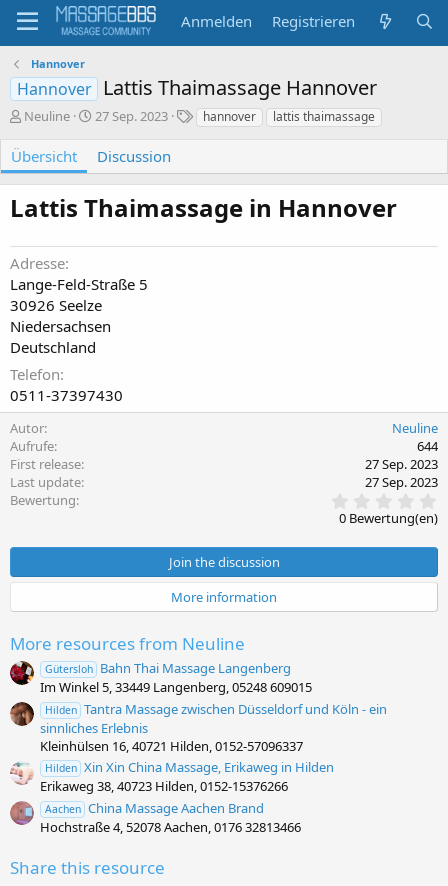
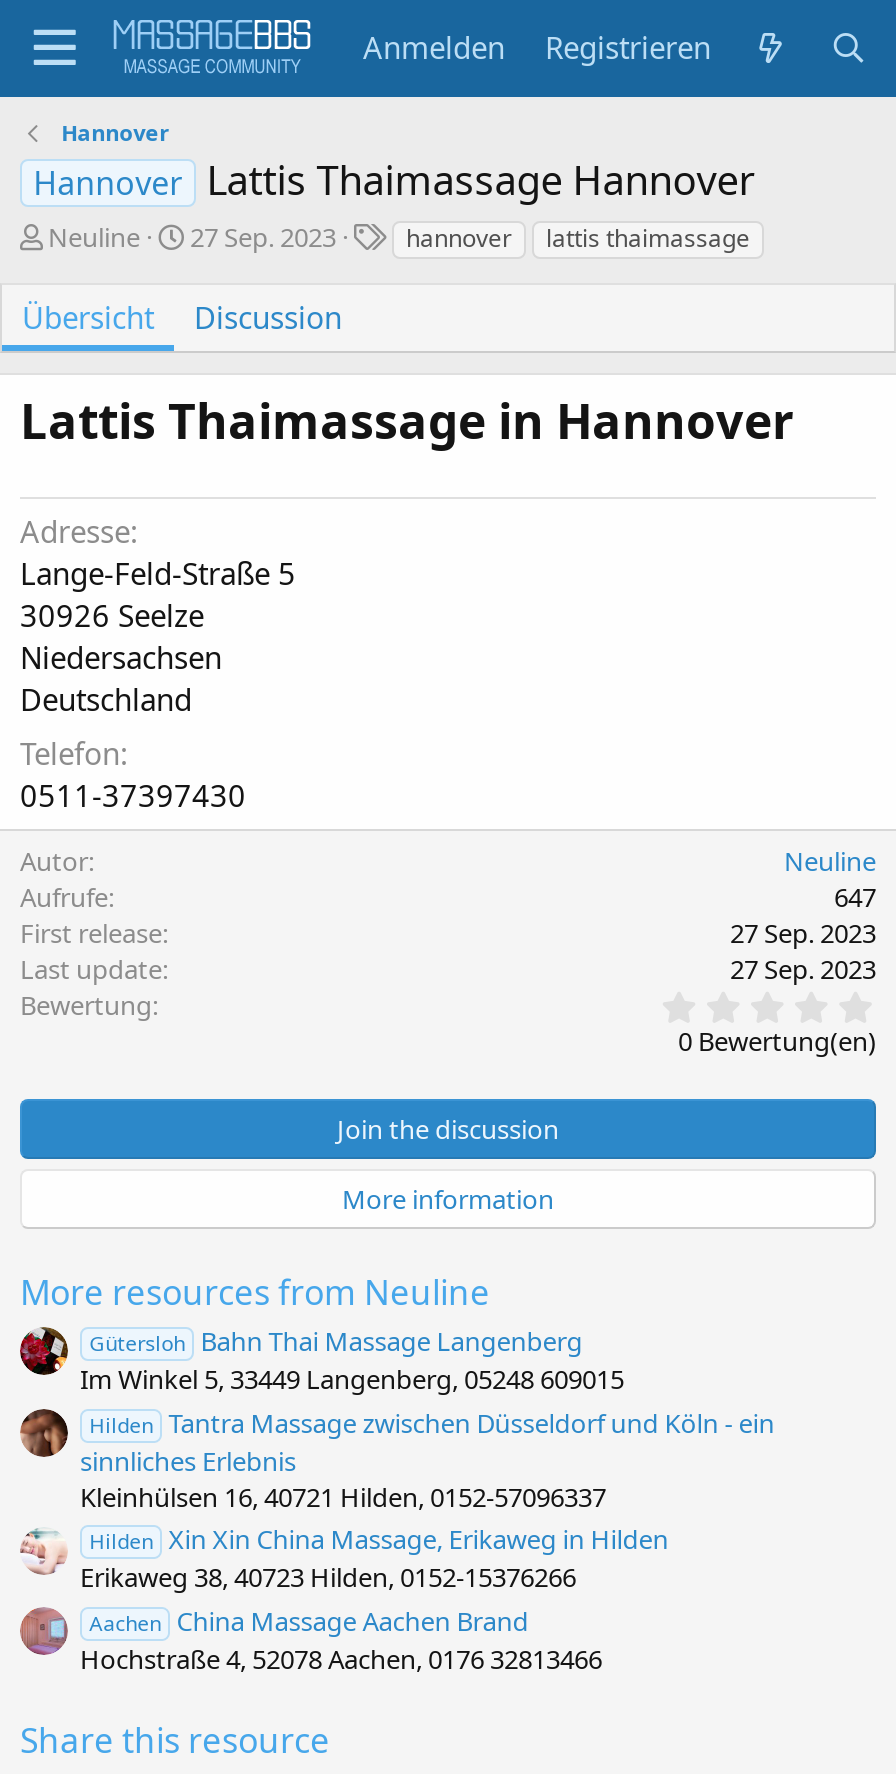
- 644
+ 647
